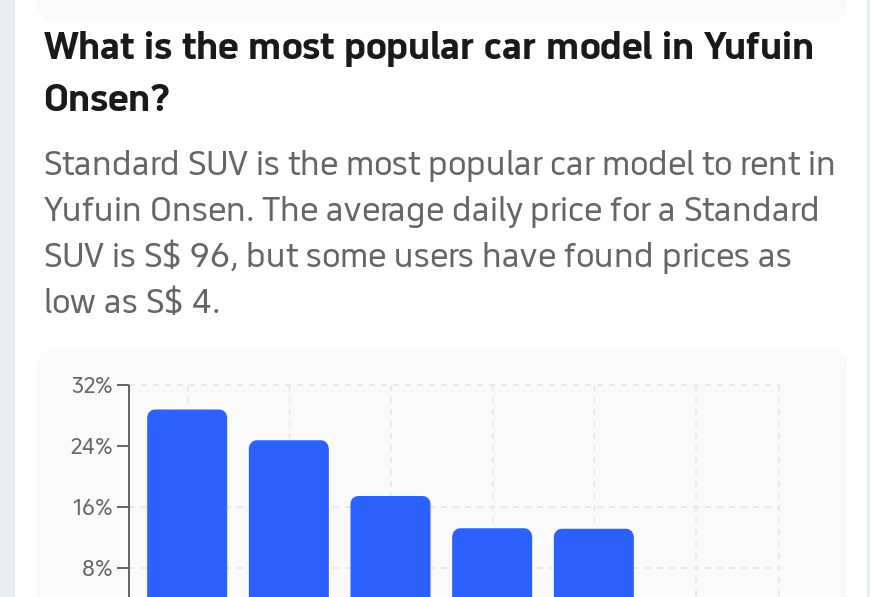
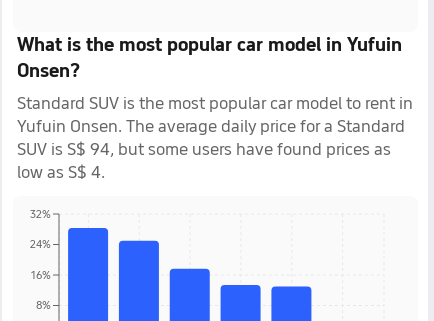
- SUV is S$ 96, but some users have found prices as
+ SUV is S$ 94, but some users have found prices as
